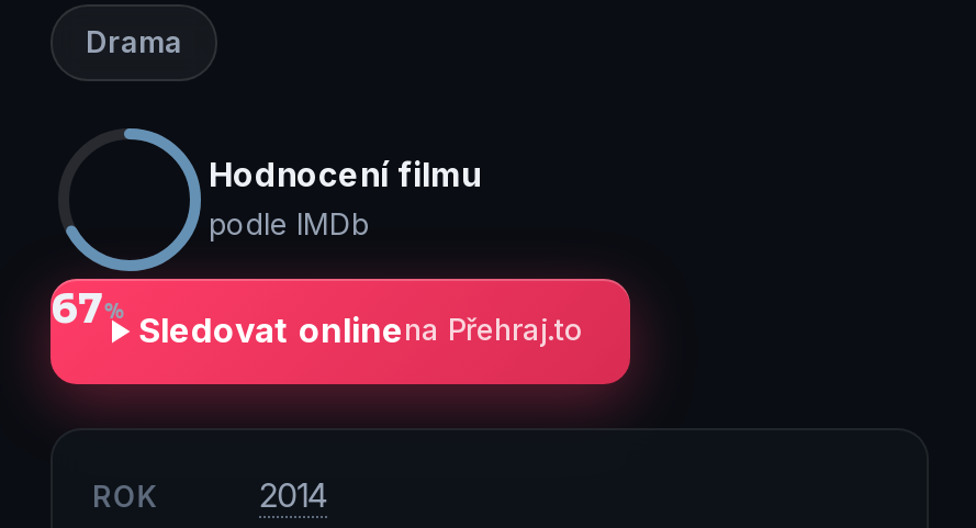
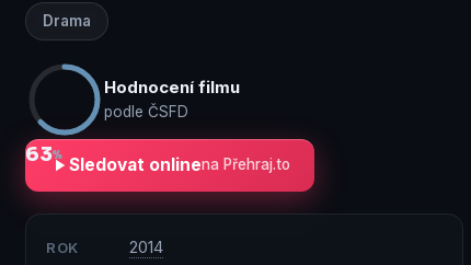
- podle IMDb
+ podle ČSFD

- 67% Sledovat onlinena Přehraj.to
+ 63% Sledovat onlinena Přehraj.to
